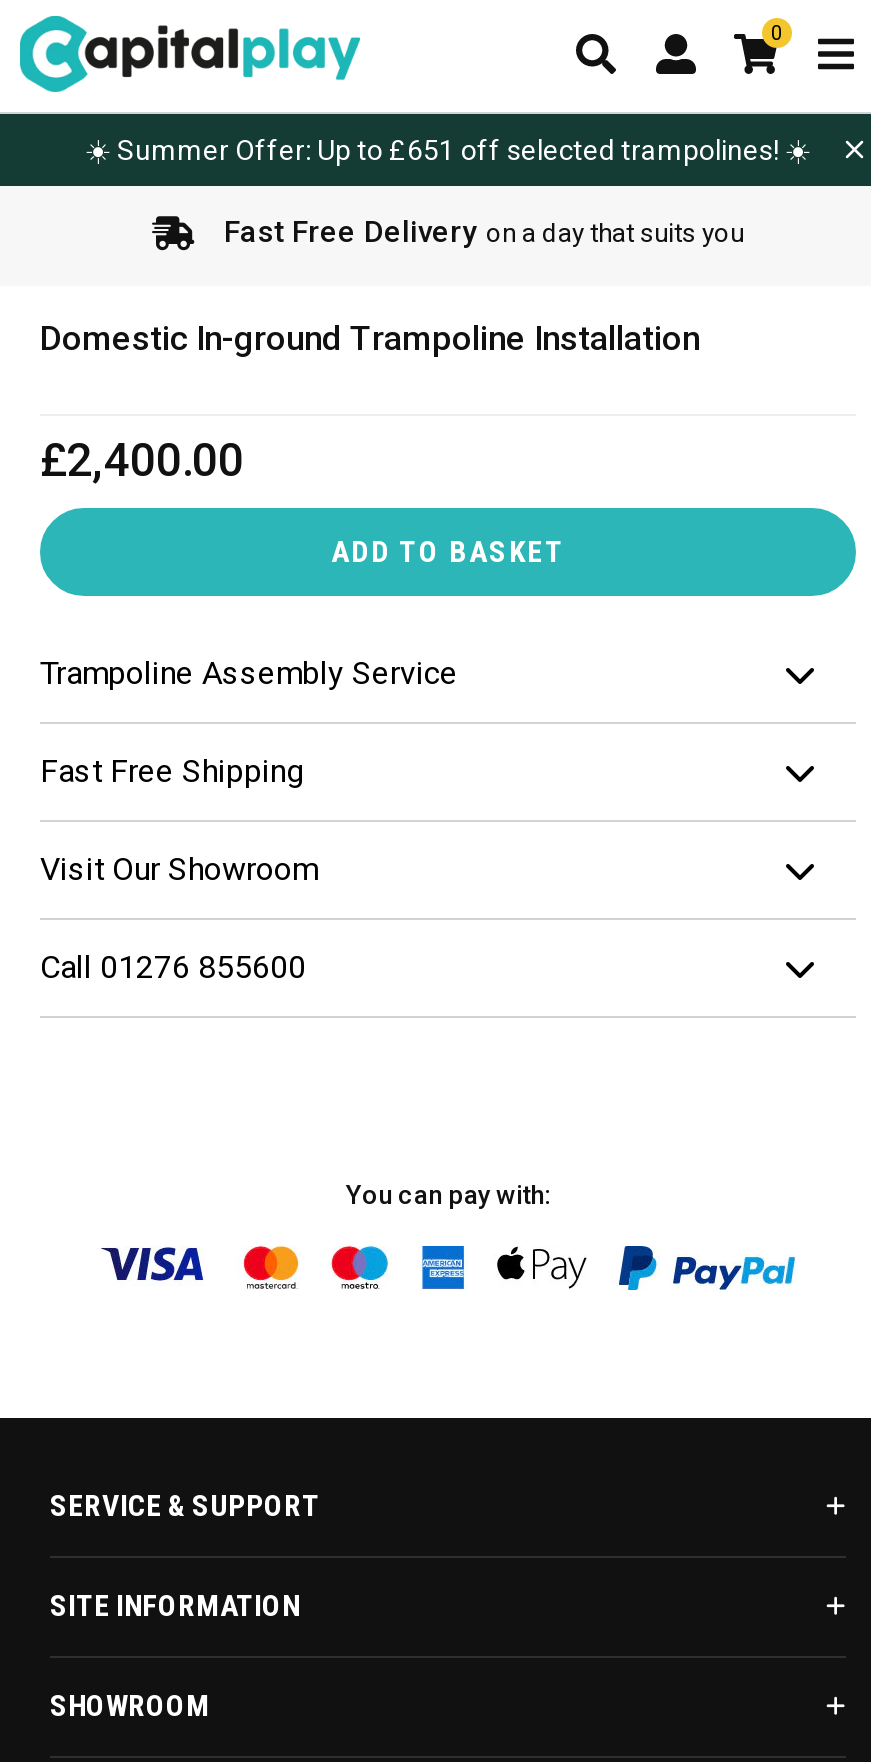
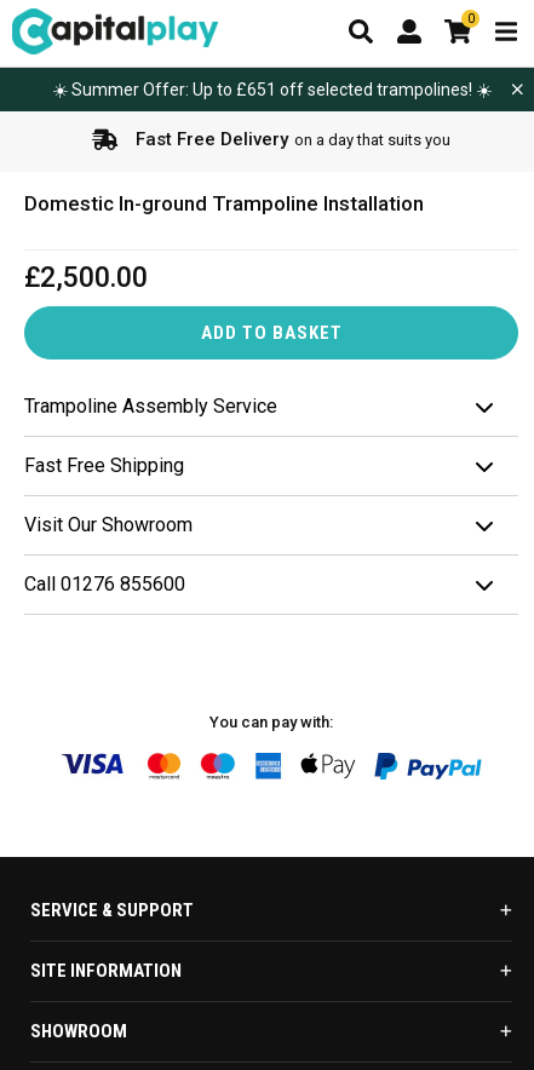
- £2,400.00
+ £2,500.00
